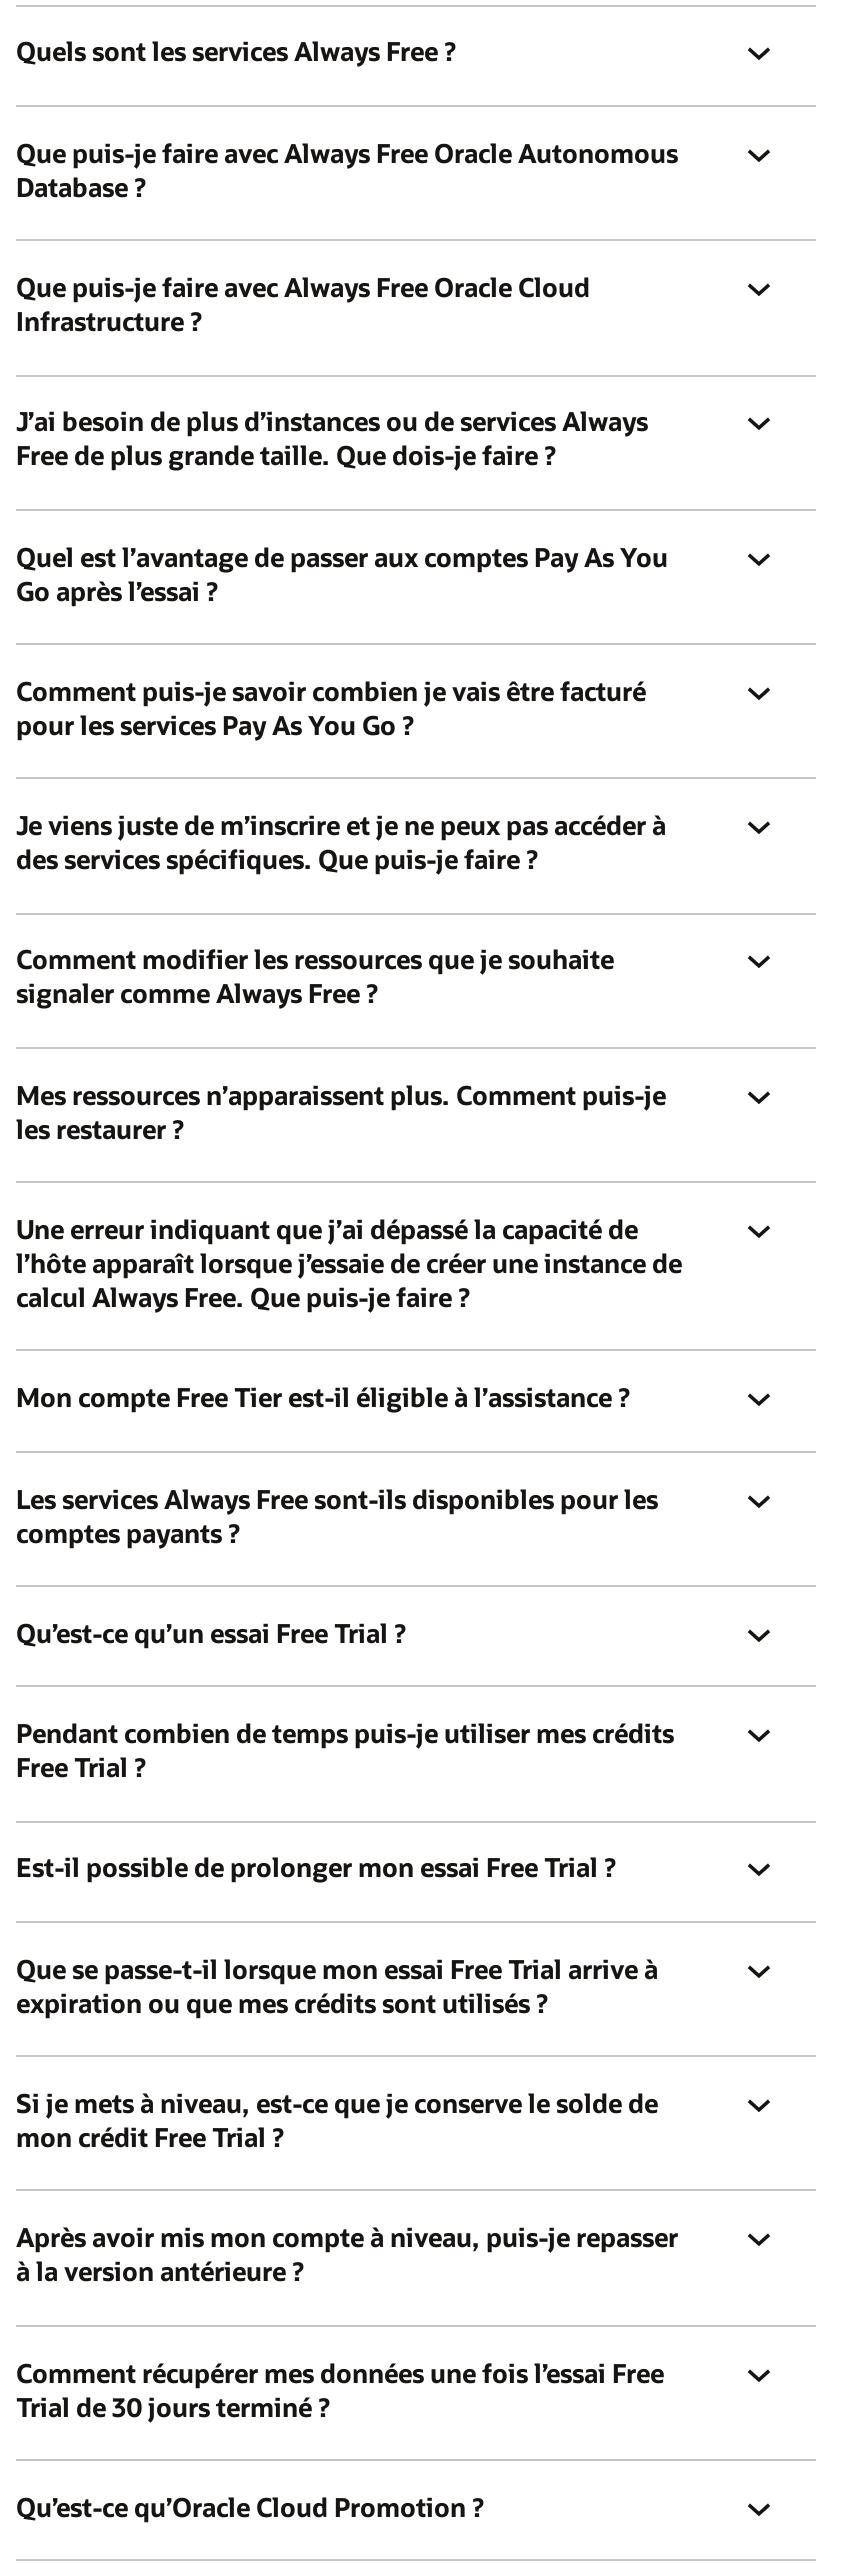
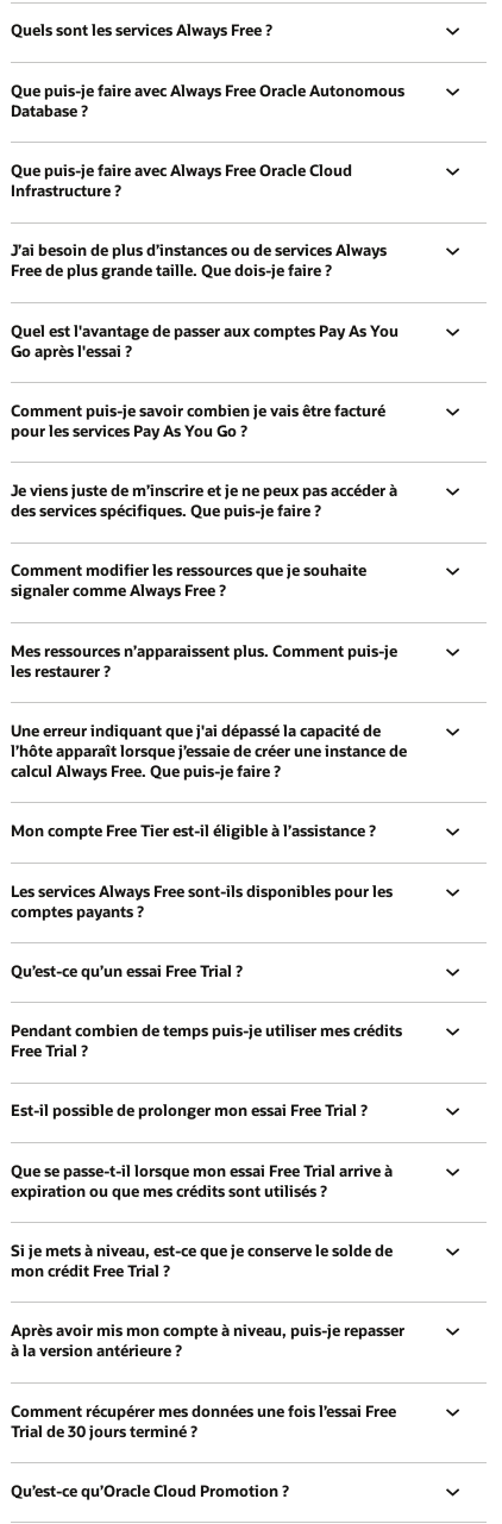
- Quel est l’avantage de passer aux comptes Pay As You
+ Quel est l'avantage de passer aux comptes Pay As You

- Go après l’essai ?
+ Go après l'essai ?

- Une erreur indiquant que j’ai dépassé la capacité de
+ Une erreur indiquant que j'ai dépassé la capacité de
